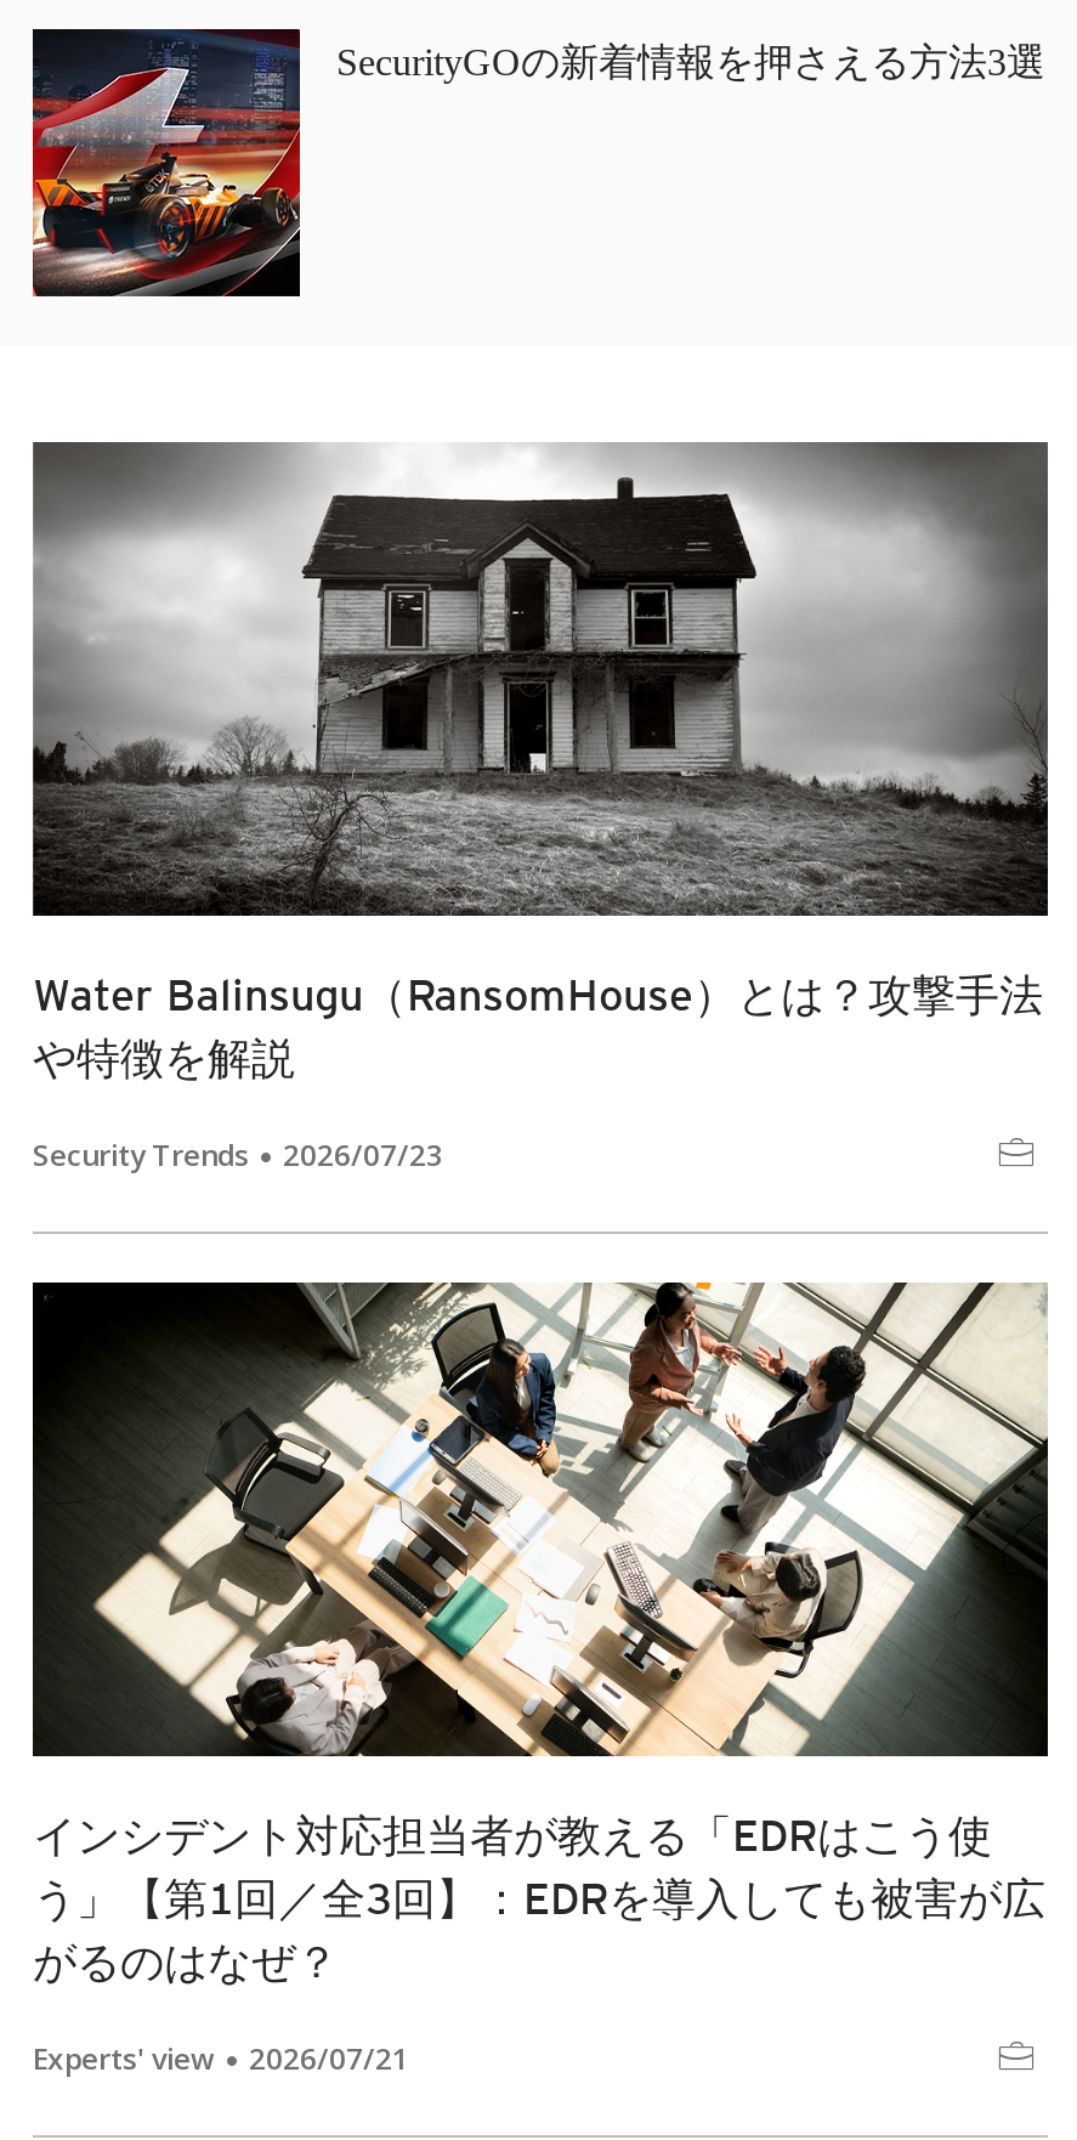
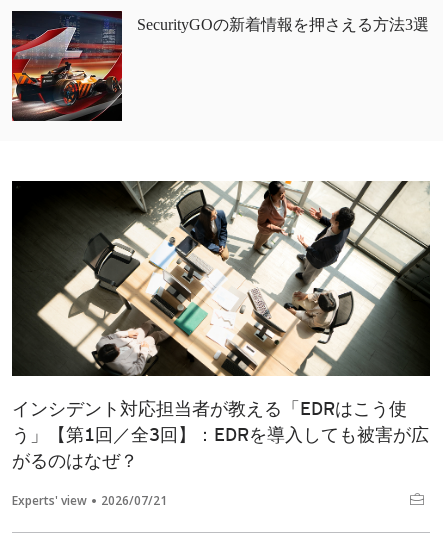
- [image]
- Water Balinsugu（RansomHouse）とは？攻撃手法
- や特徴を解説
- Security Trends
- 2026/07/23
